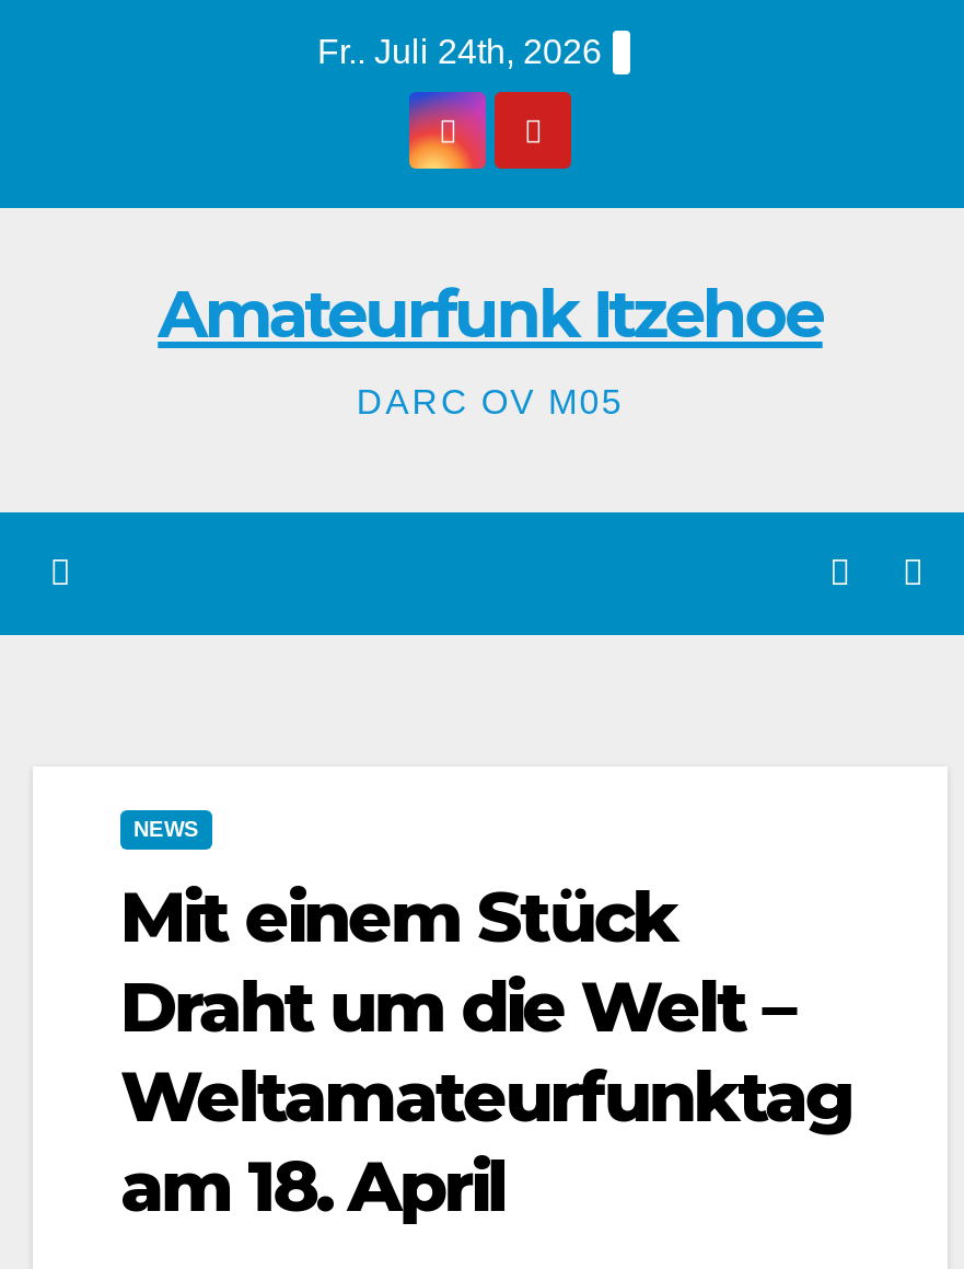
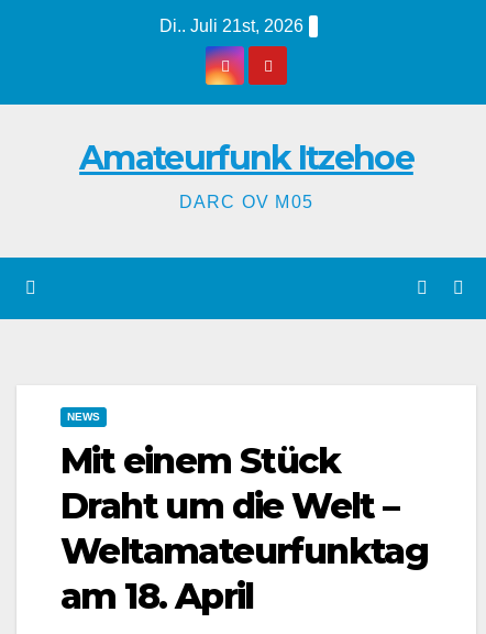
- Fr.. Juli 24th, 2026
+ Di.. Juli 21st, 2026
